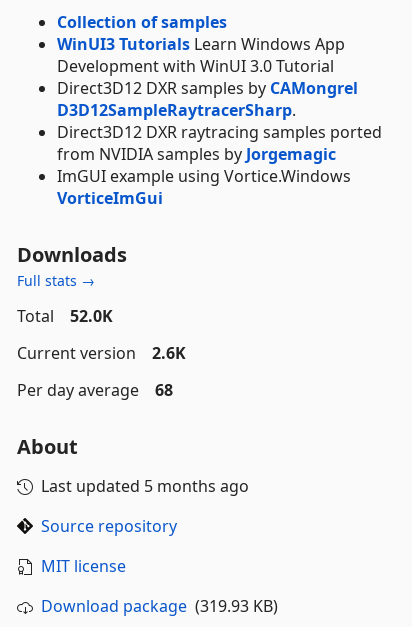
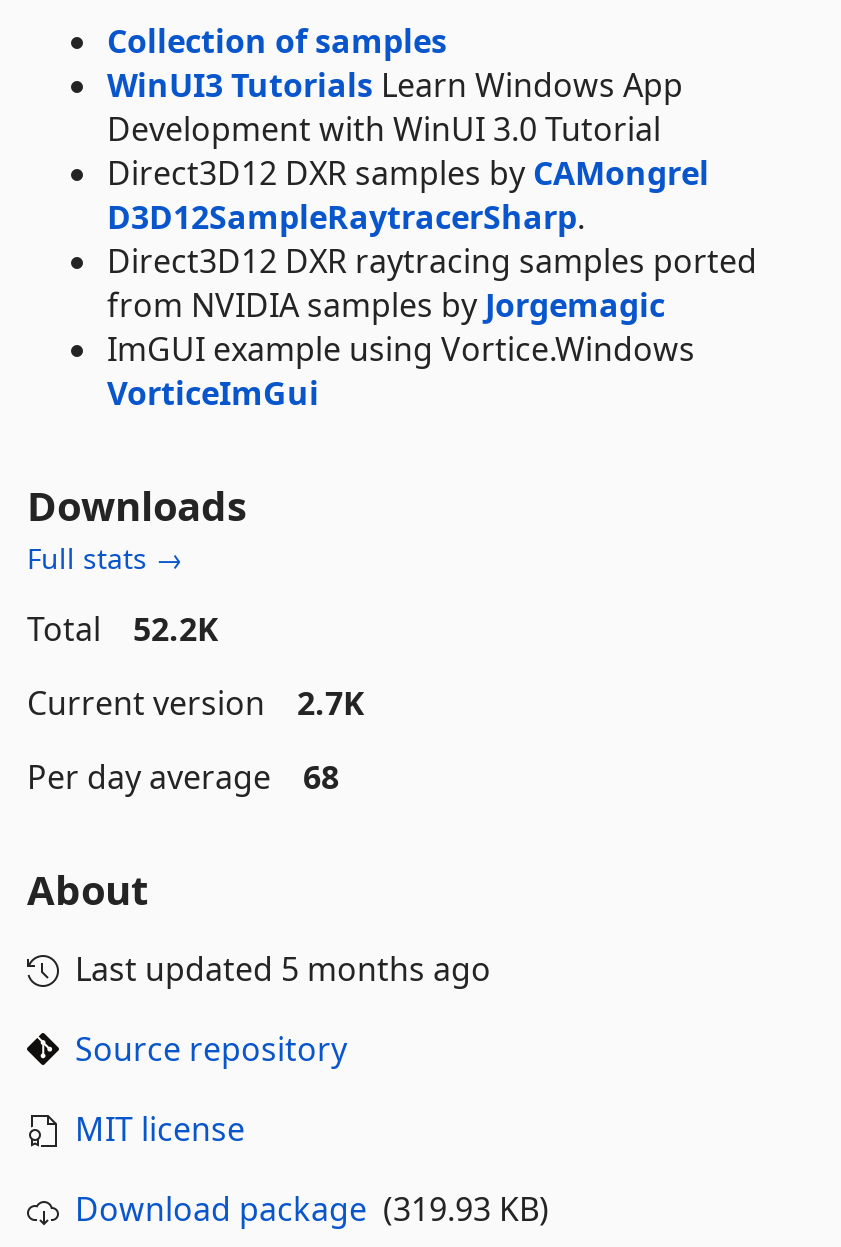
- Total 52.0K
+ Total 52.2K

- Current version 2.6K
+ Current version 2.7K
